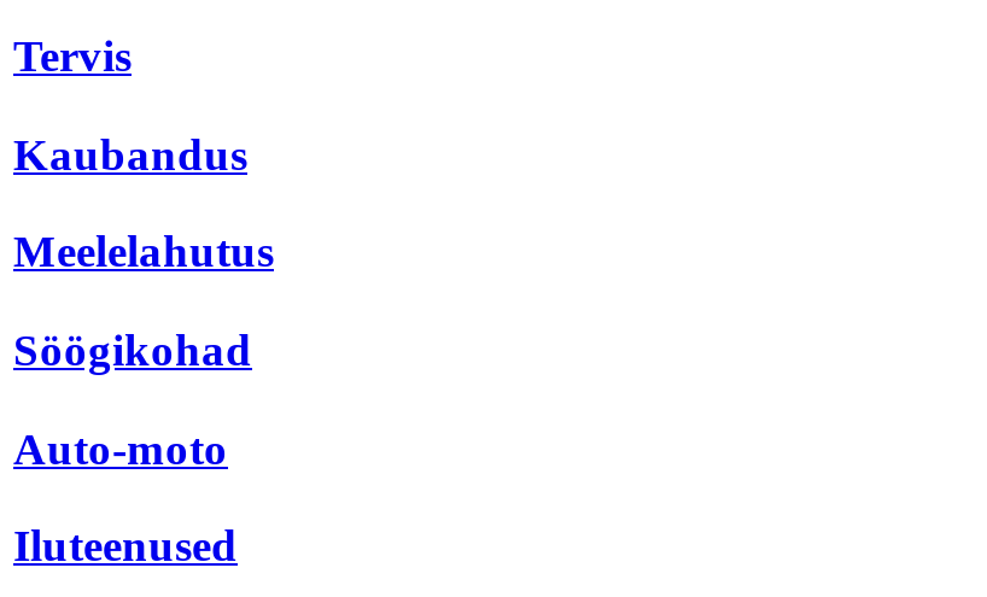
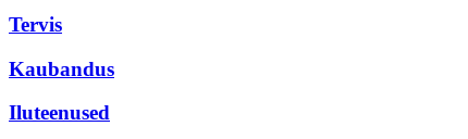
- Meelelahutus
- Söögikohad
- Auto-moto
